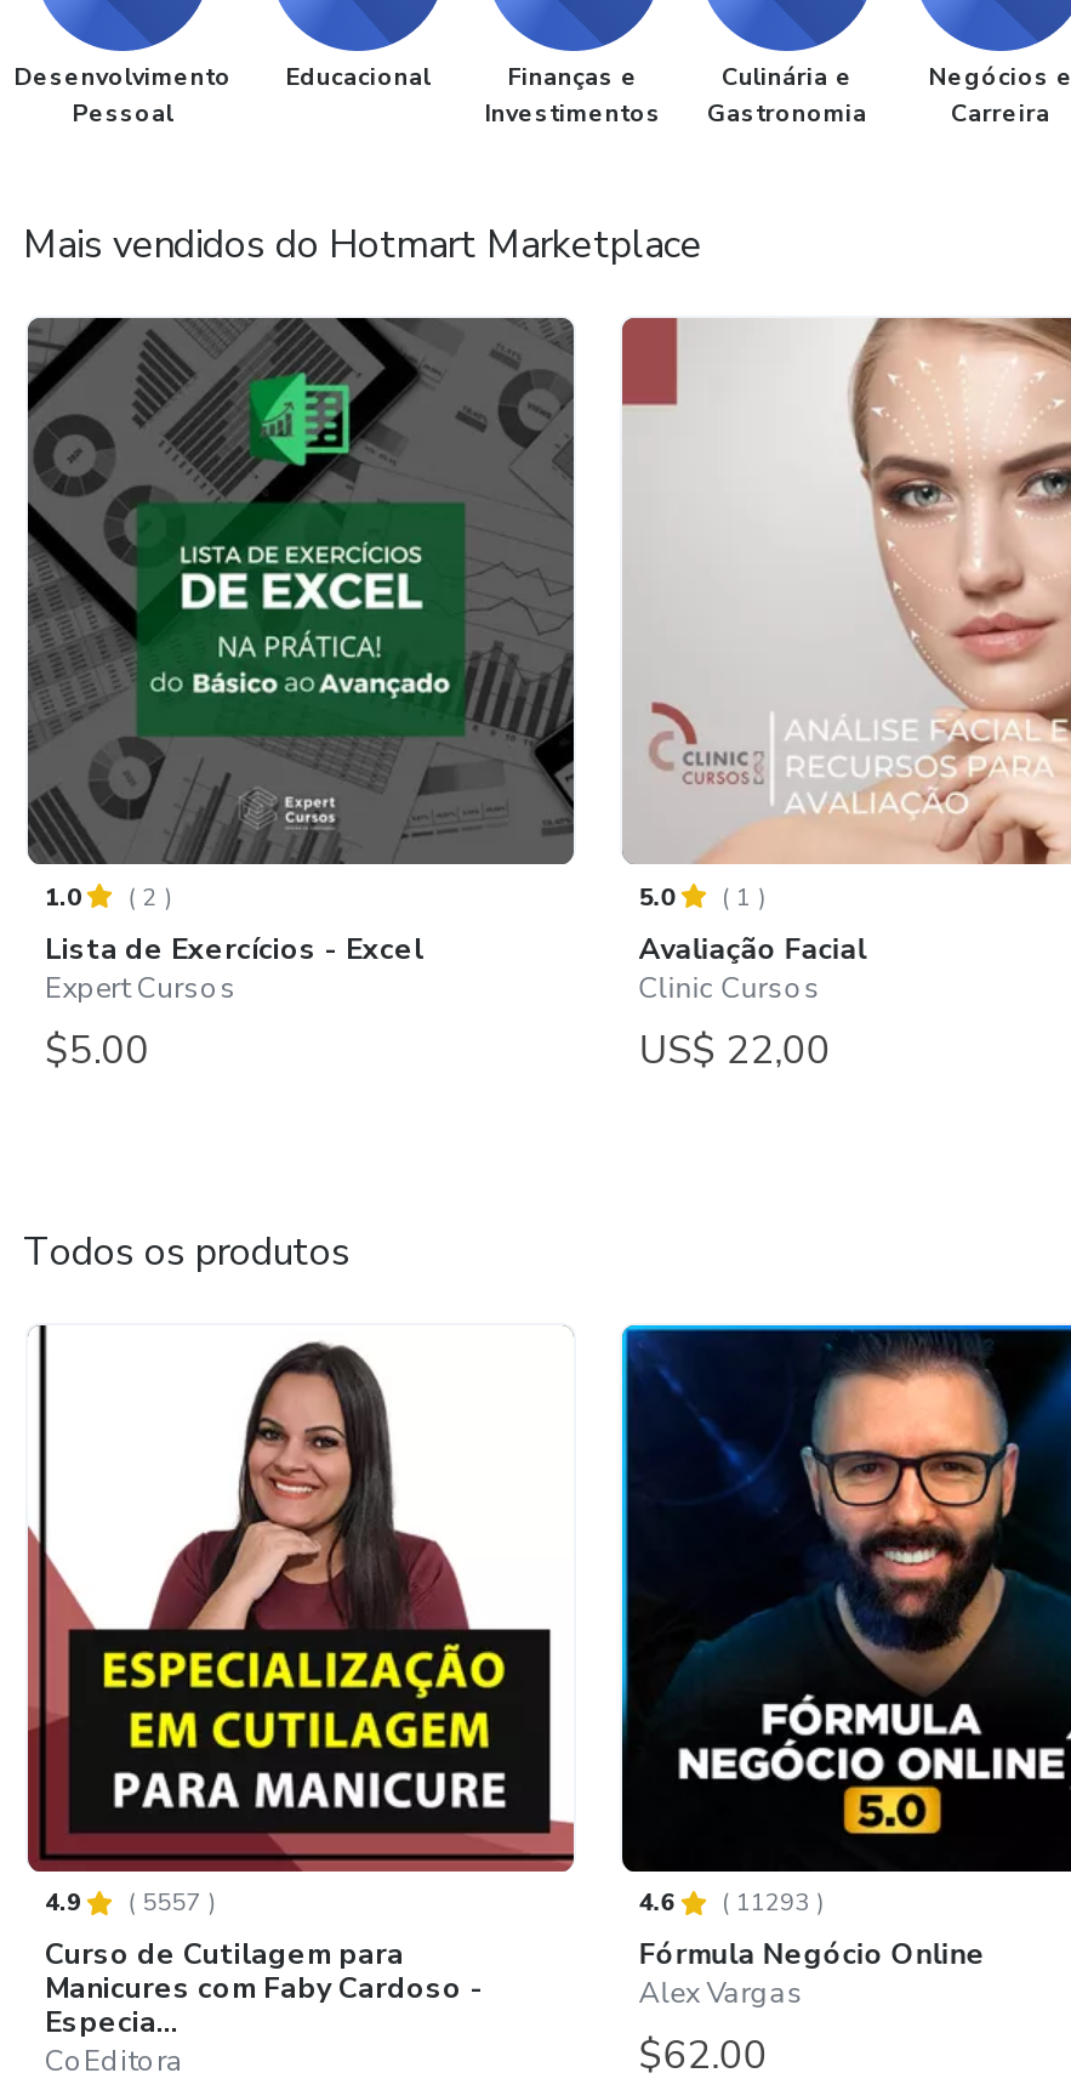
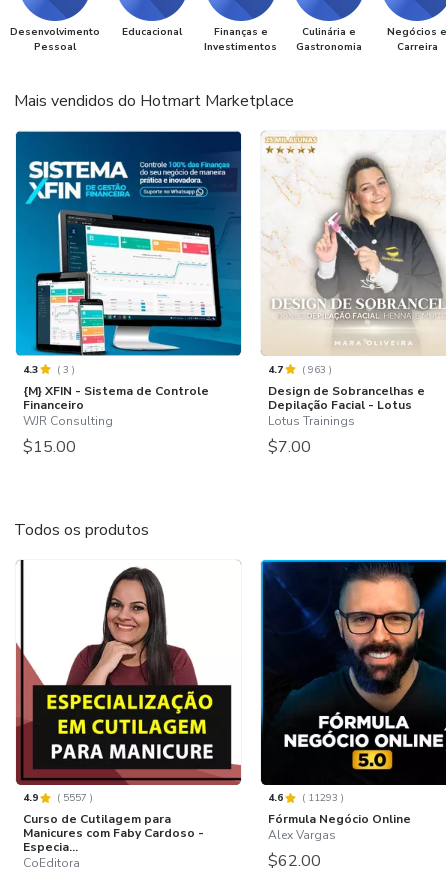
- [image]
- 1.0
- (2)
- Lista de Exercícios - Excel
- Expert Cursos
- $5.00
+ [image]
+ 4.3
+ (3)
+ {M} XFIN - Sistema de Controle
+ Financeiro
+ WJR Consulting
+ $15.00

- [image]
- 5.0
- (1)
- Avaliação Facial
- Clinic Cursos
- US$ 22,00
+ [image]
+ 4.7
+ (963)
+ Design de Sobrancelhas e
+ Depilação Facial - Lotus
+ Lotus Trainings
+ $7.00
